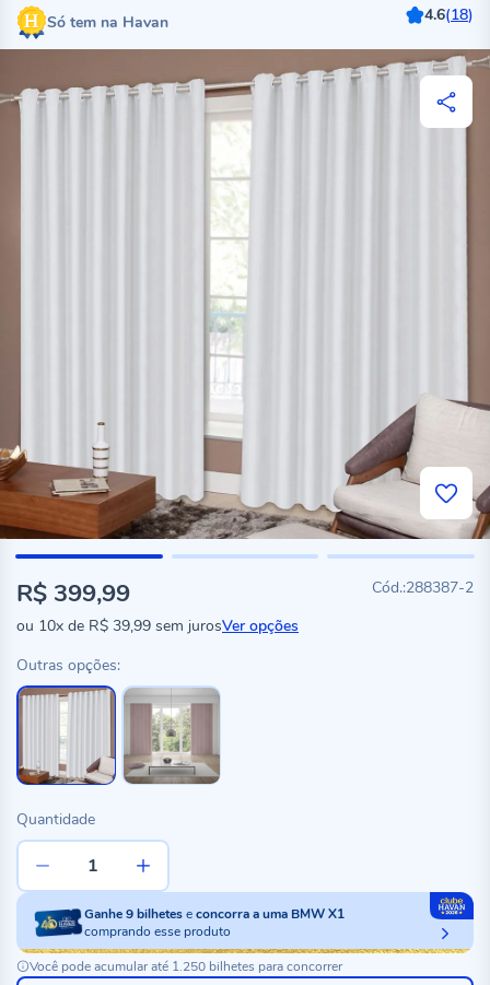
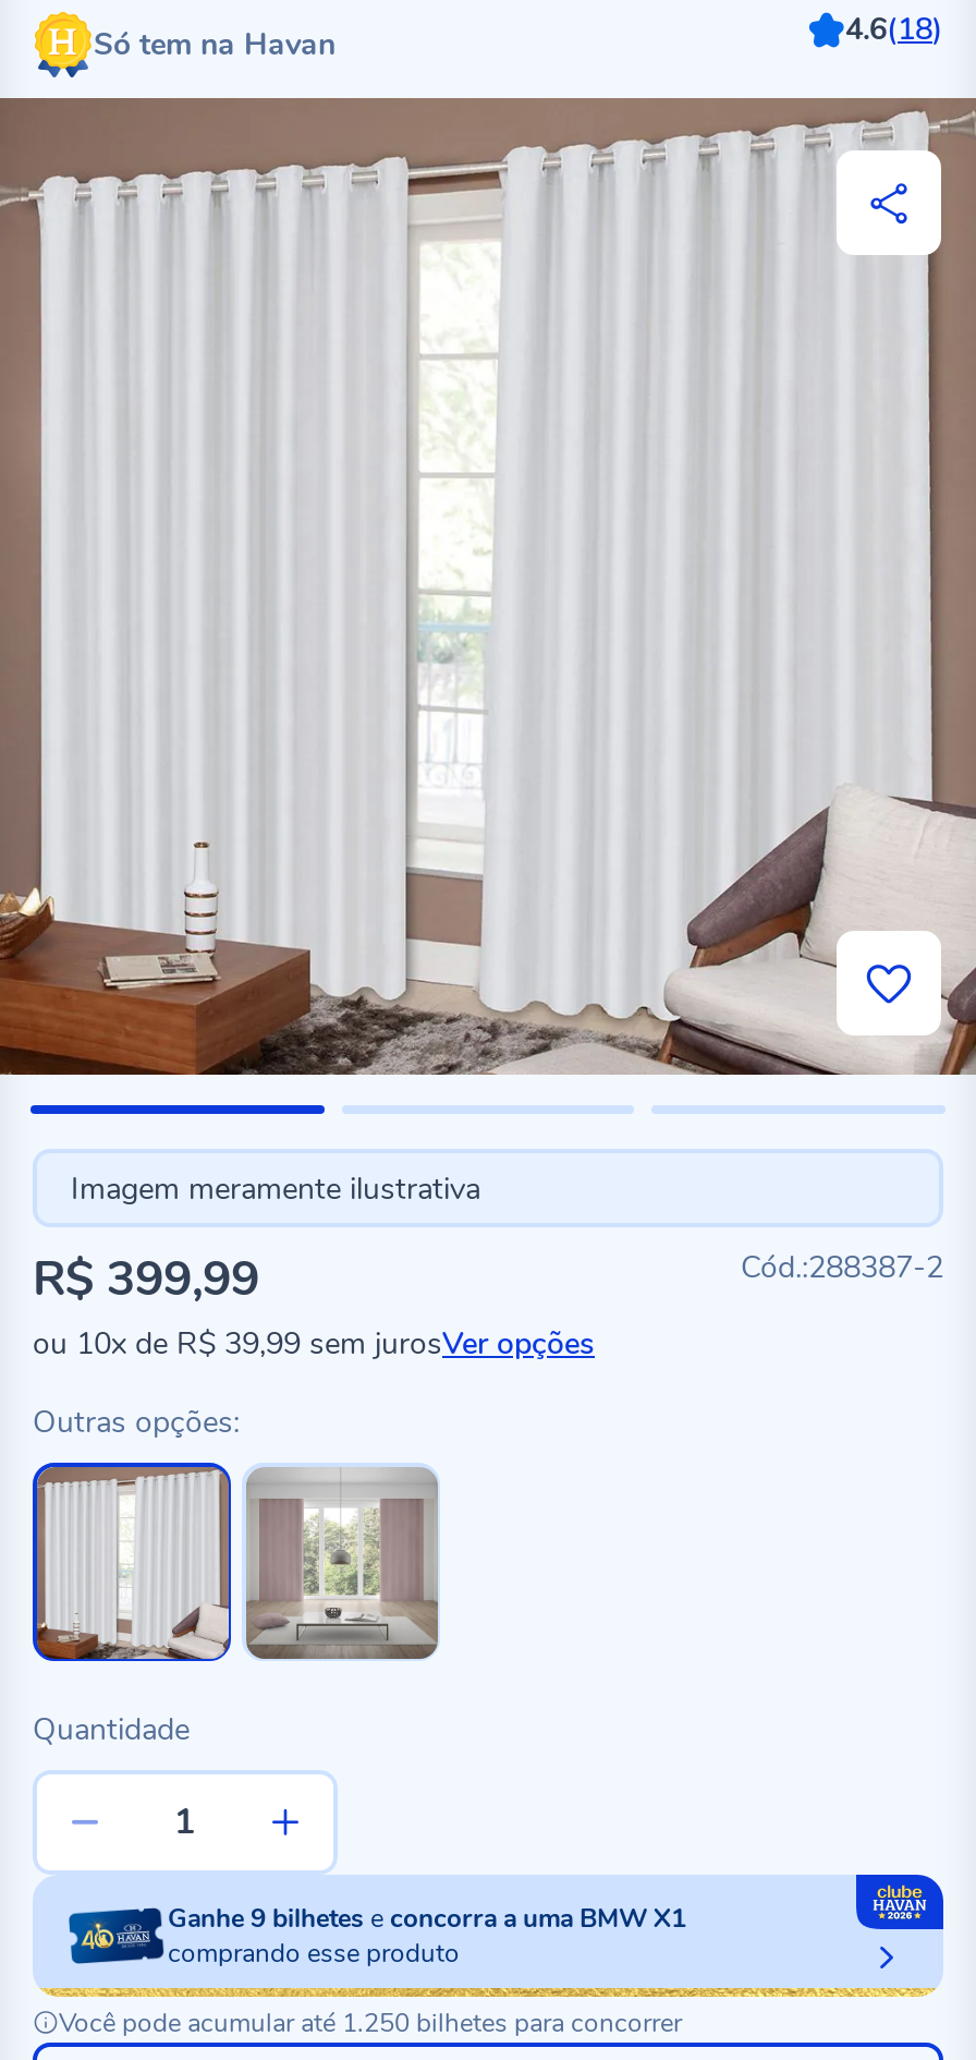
+ Imagem meramente ilustrativa
